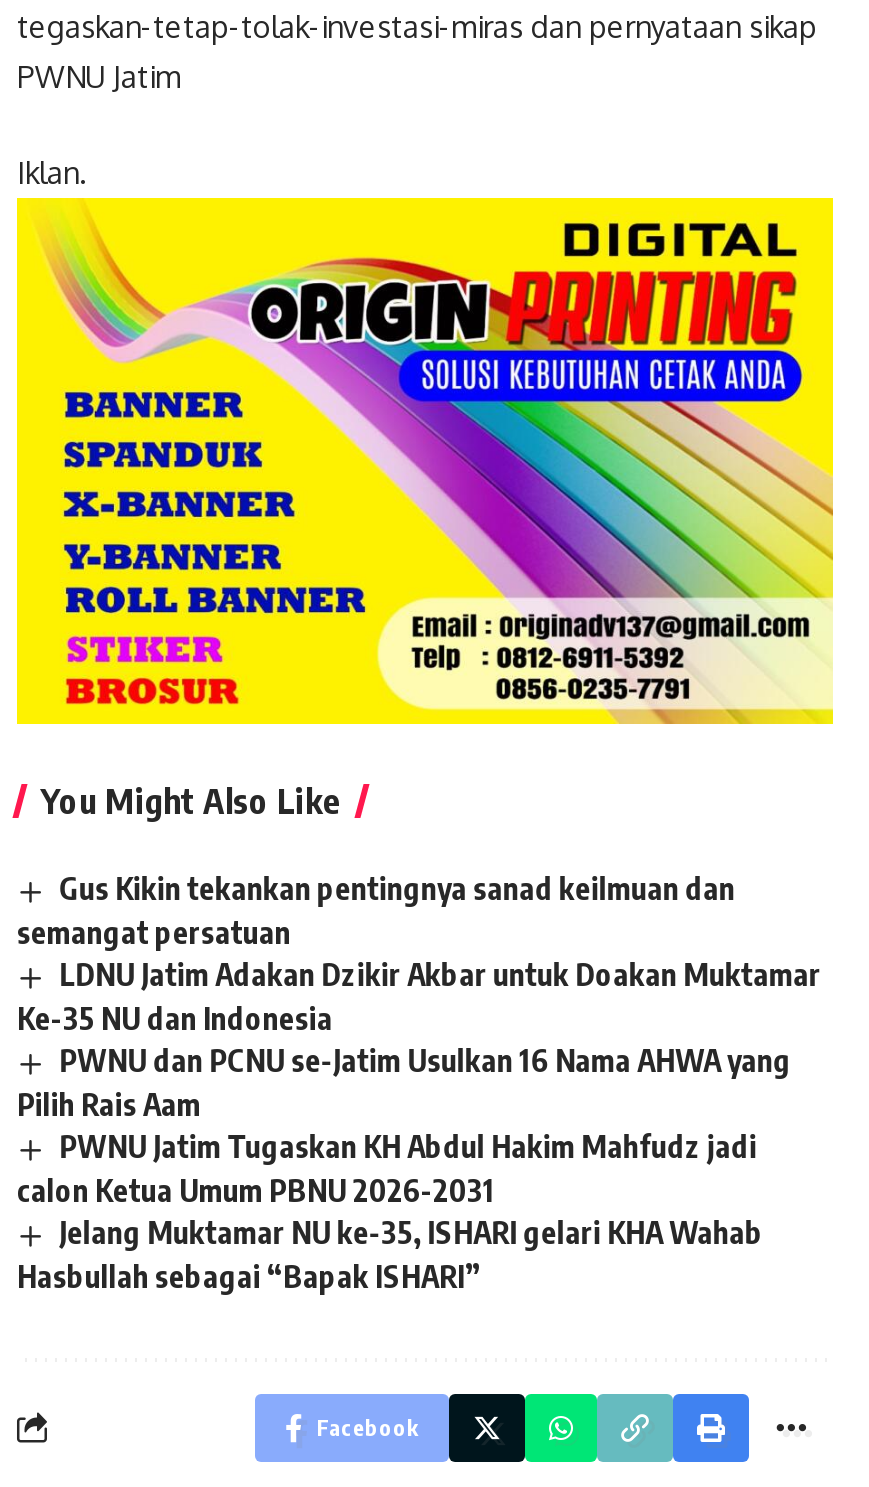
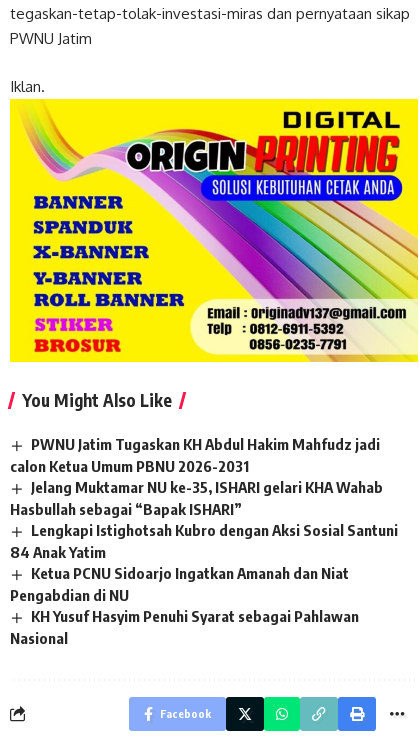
- Gus Kikin tekankan pentingnya sanad keilmuan dan
- semangat persatuan
- LDNU Jatim Adakan Dzikir Akbar untuk Doakan Muktamar
- Ke-35 NU dan Indonesia
- PWNU dan PCNU se-Jatim Usulkan 16 Nama AHWA yang
- Pilih Rais Aam

moved up: PWNU Jatim Tugaskan KH Abdul Hakim Mahfudz jadi | calon Ketua Umum PBNU 2026-2031 | Jelang Muktamar NU ke-35, ISHARI gelari KHA Wahab | Hasbullah sebagai “Bapak ISHARI”

+ Lengkapi Istighotsah Kubro dengan Aksi Sosial Santuni
+ 84 Anak Yatim
+ Ketua PCNU Sidoarjo Ingatkan Amanah dan Niat
+ Pengabdian di NU
+ KH Yusuf Hasyim Penuhi Syarat sebagai Pahlawan
+ Nasional
